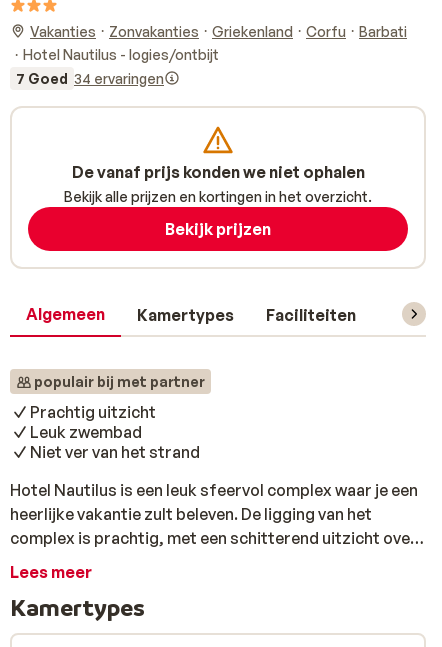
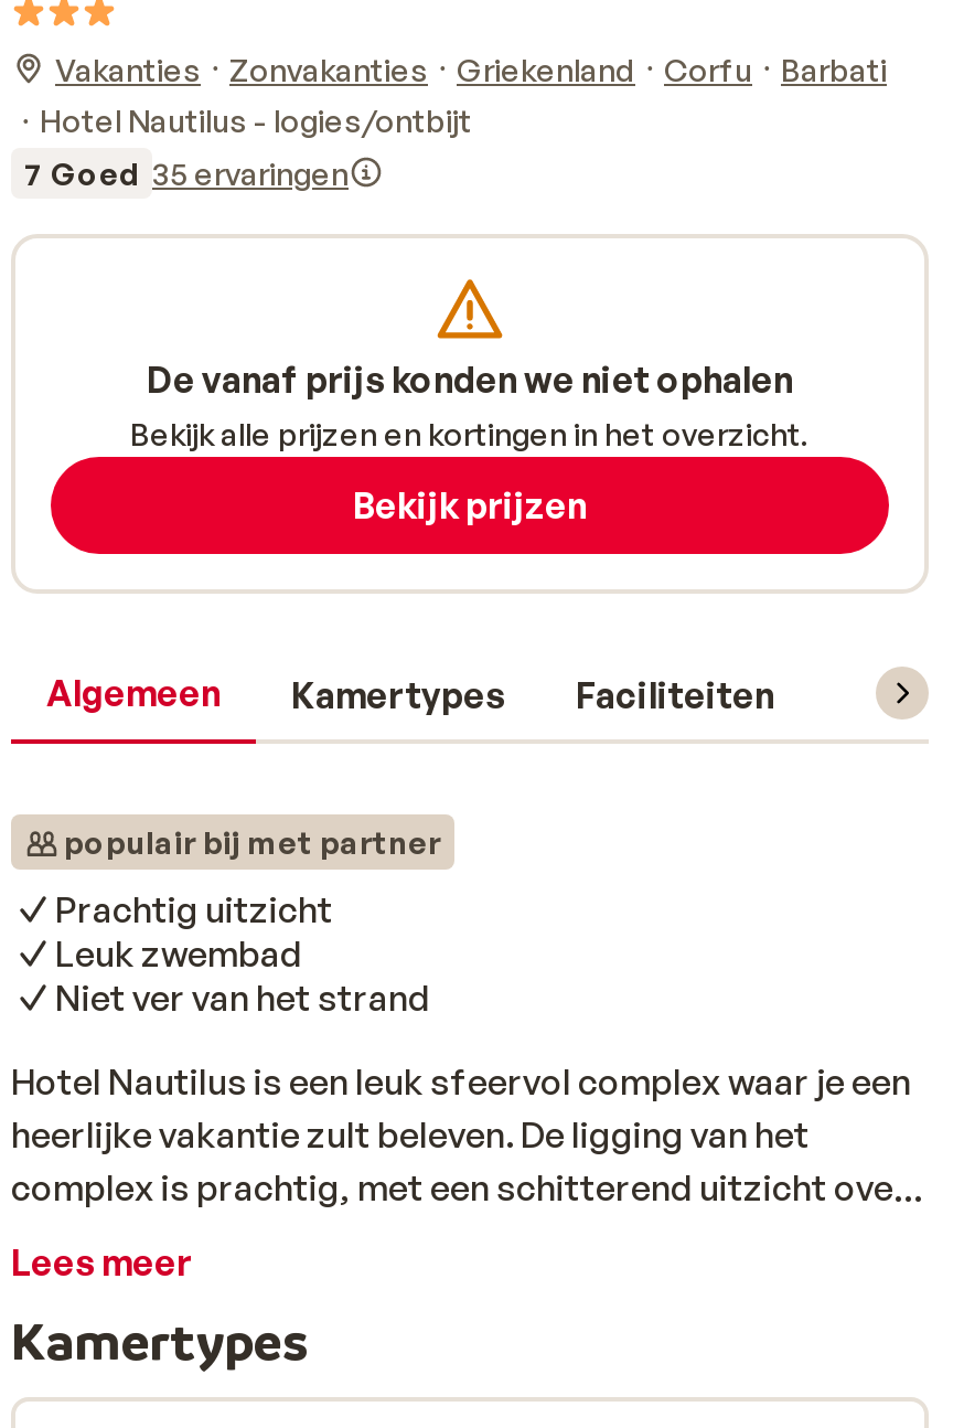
- 7 Goed 34 ervaringen
+ 7 Goed 35 ervaringen
